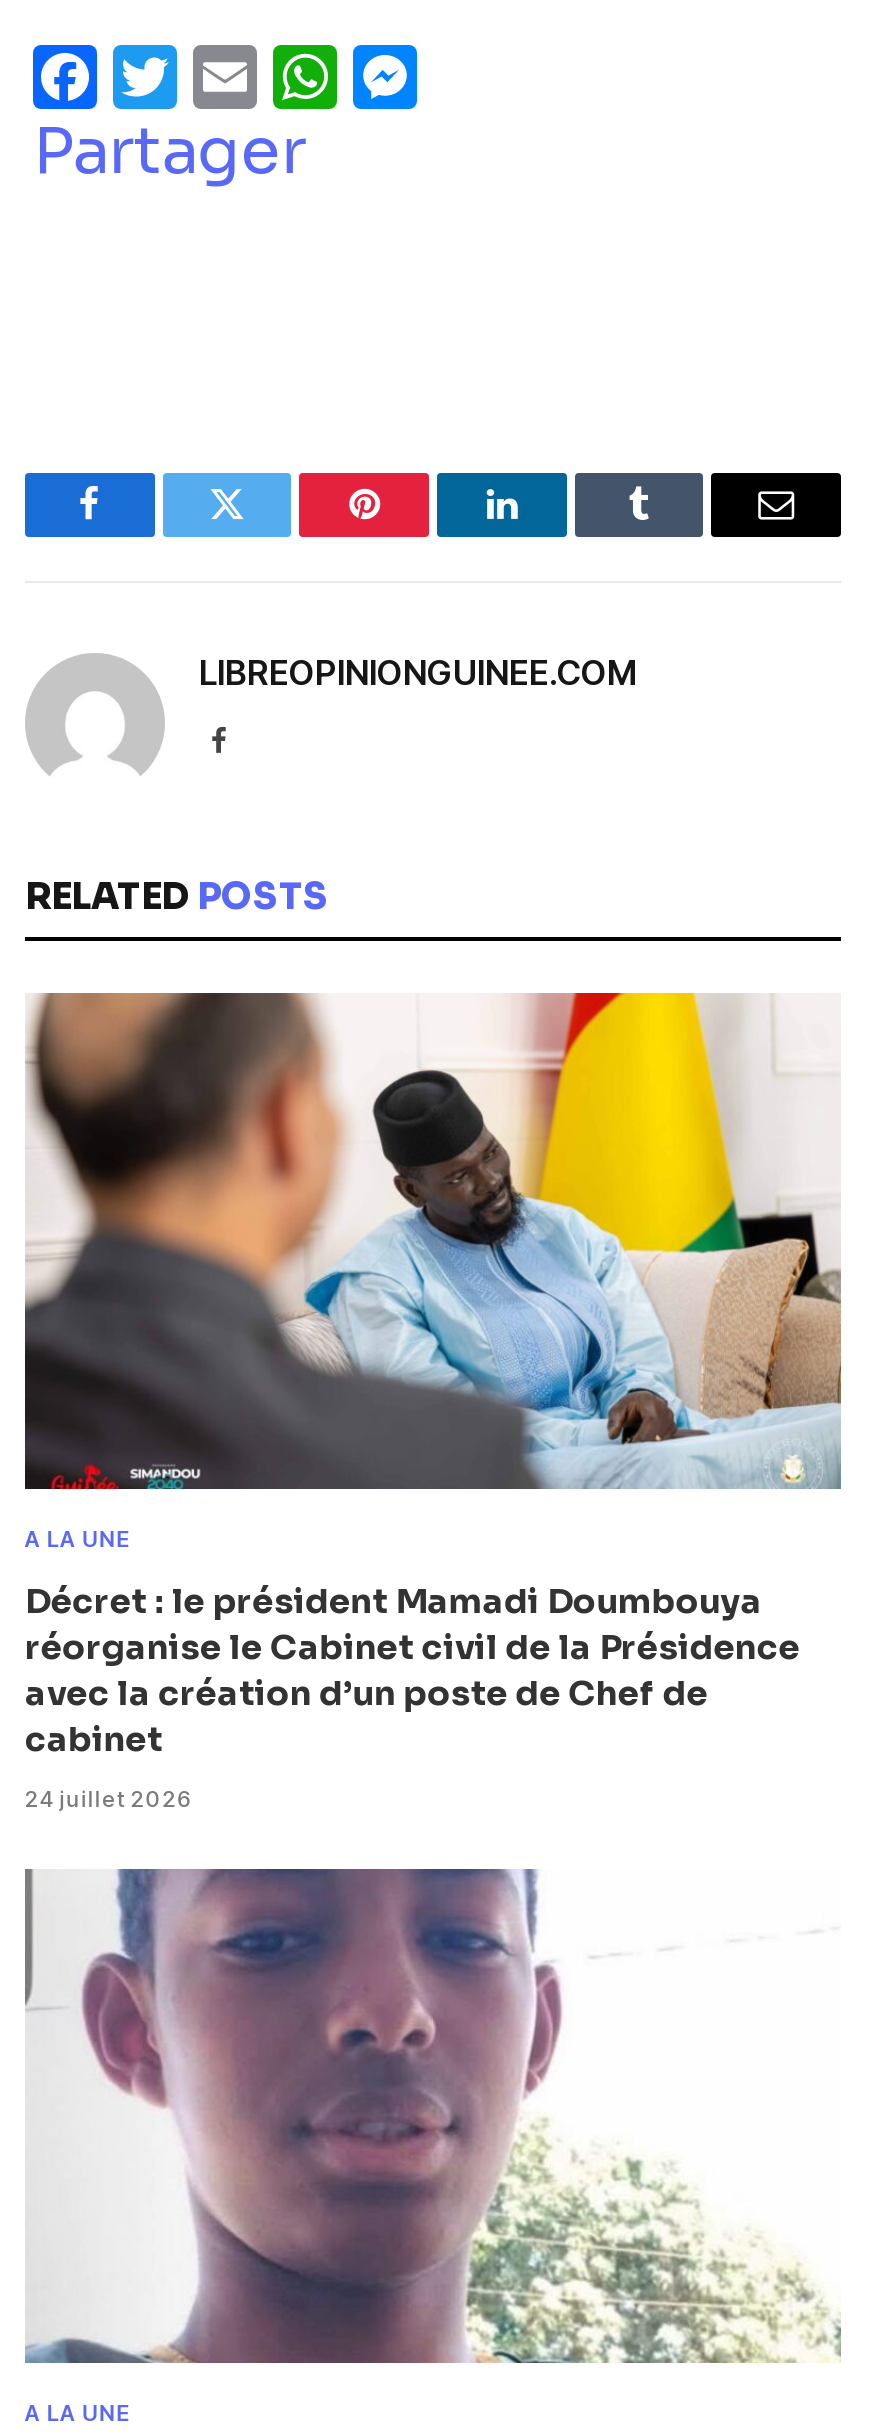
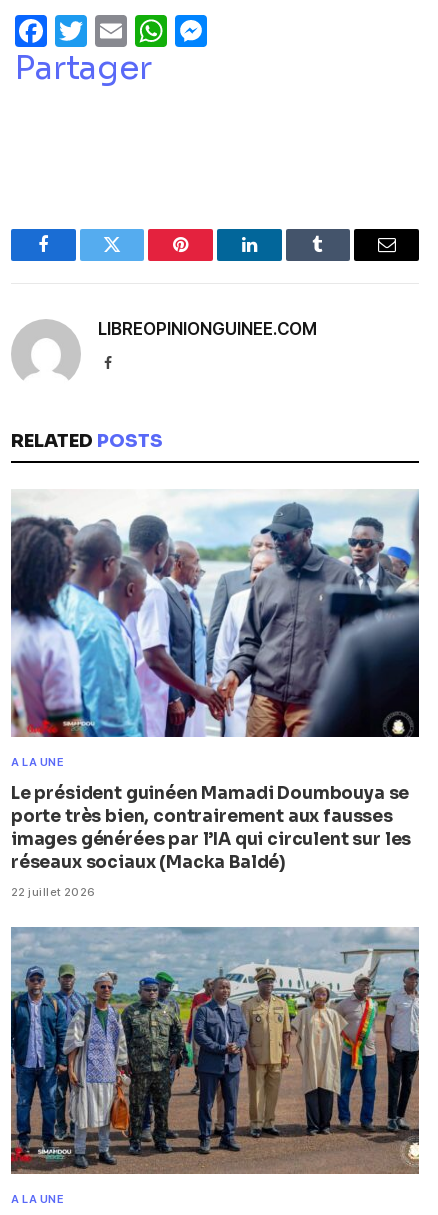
- [image]
+ [image]

- Décret : le président Mamadi Doumbouya
- réorganise le Cabinet civil de la Présidence
- avec la création d’un poste de Chef de
- cabinet
+ Le président guinéen Mamadi Doumbouya se
+ porte très bien, contrairement aux fausses
+ images générées par l’IA qui circulent sur les
+ réseaux sociaux (Macka Baldé)

- 24 juillet 2026
+ 22 juillet 2026

- [image]
+ [image]
